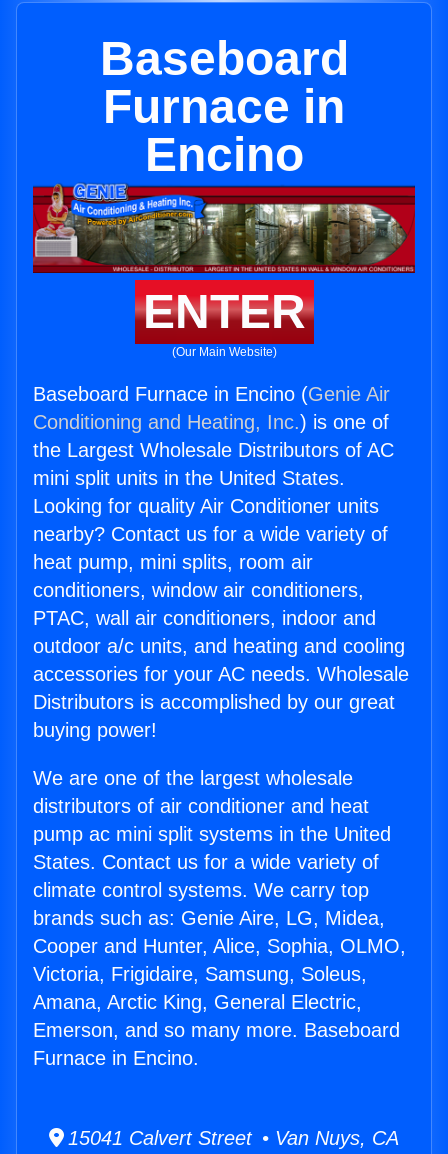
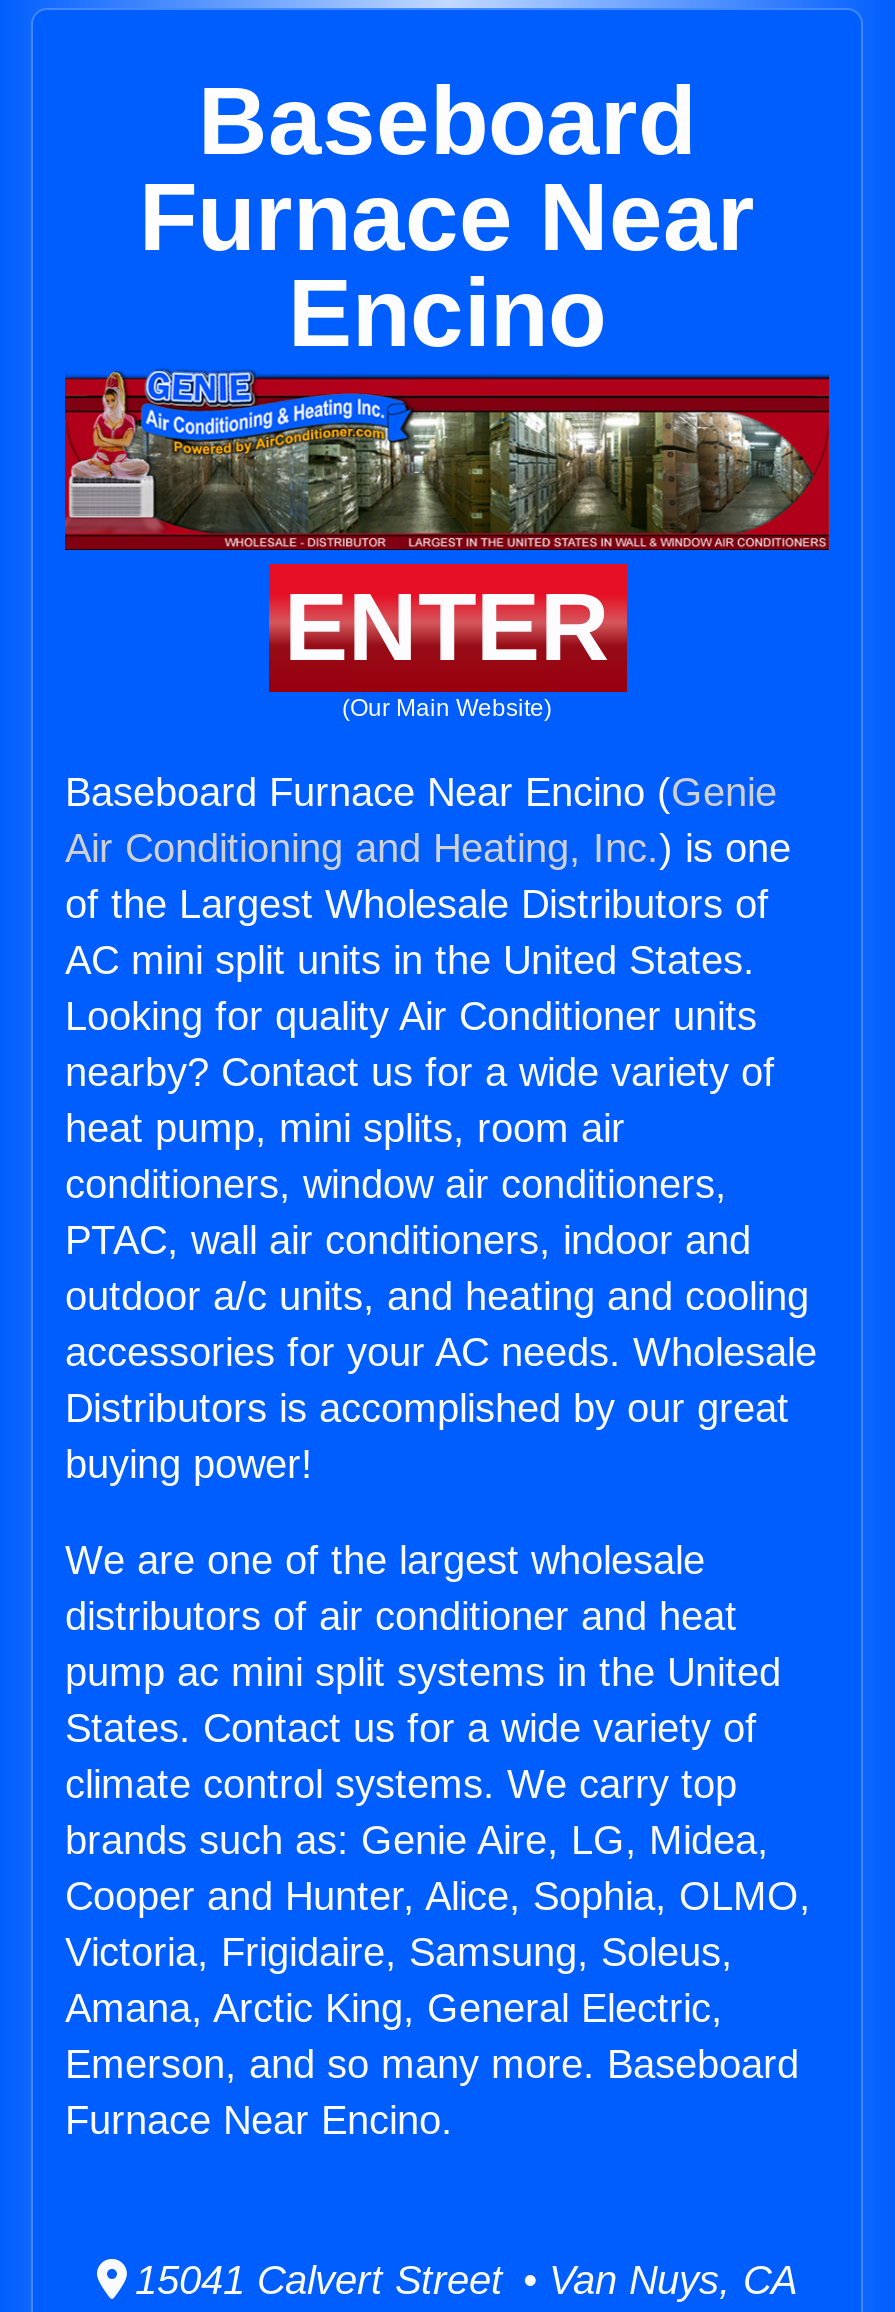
- Furnace in
+ Furnace Near

- Baseboard Furnace in Encino (Genie Air
- Conditioning and Heating, Inc.) is one of
- the Largest Wholesale Distributors of AC
- mini split units in the United States.
+ Baseboard Furnace Near Encino (Genie
+ Air Conditioning and Heating, Inc.) is one
+ of the Largest Wholesale Distributors of
+ AC mini split units in the United States.

- Furnace in Encino.
+ Furnace Near Encino.
